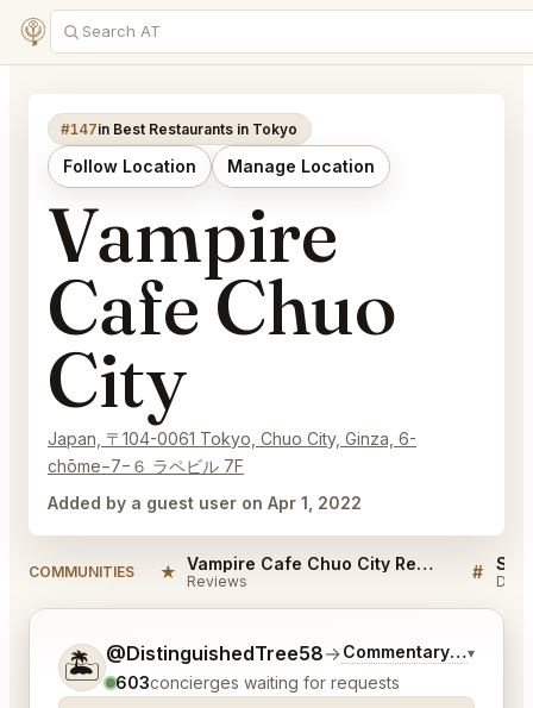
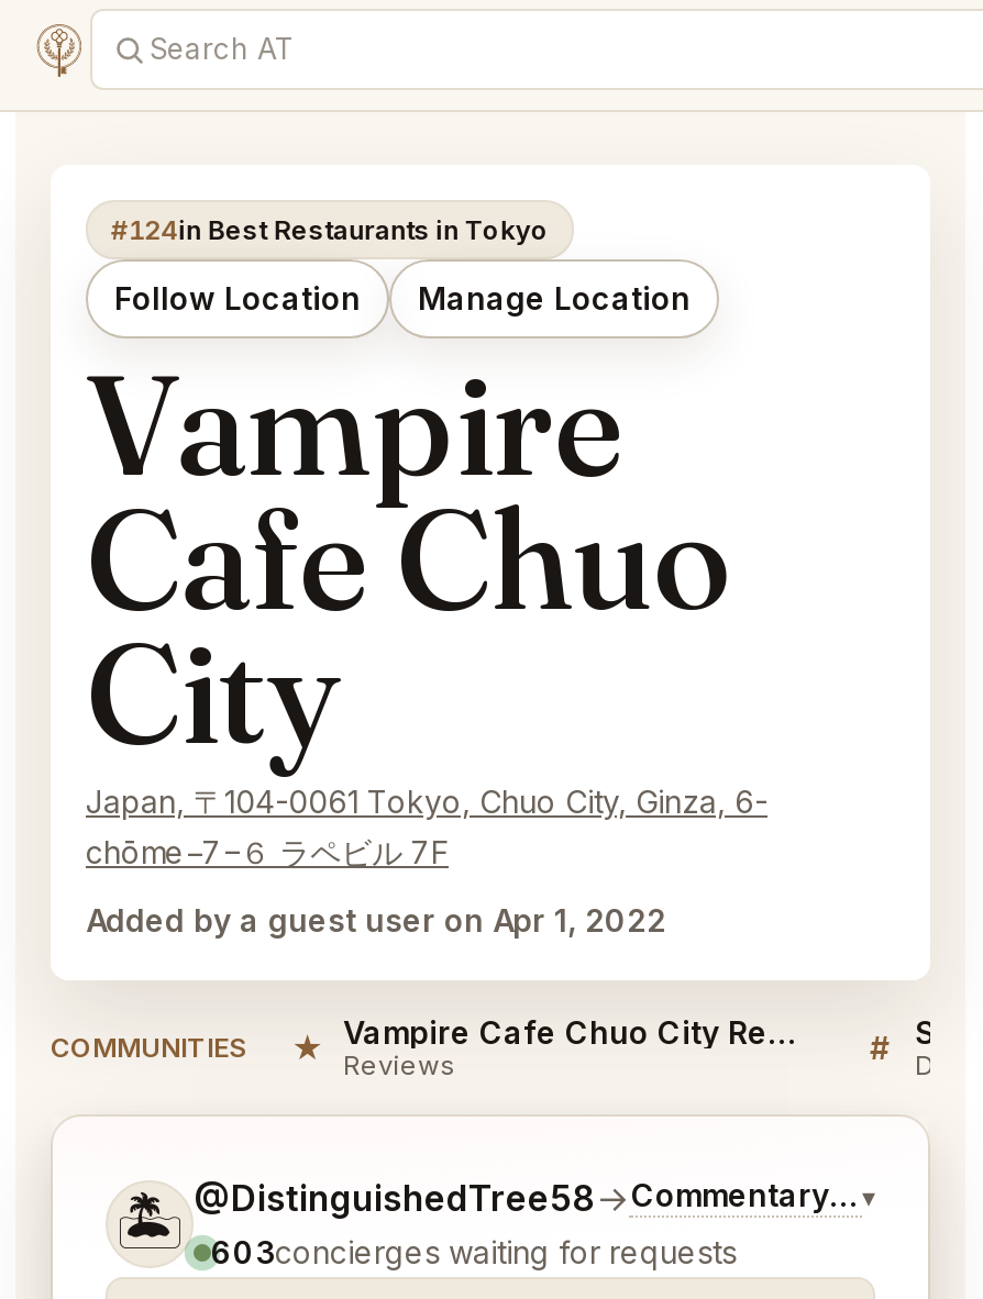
- #147in Best Restaurants in Tokyo
+ #124in Best Restaurants in Tokyo
